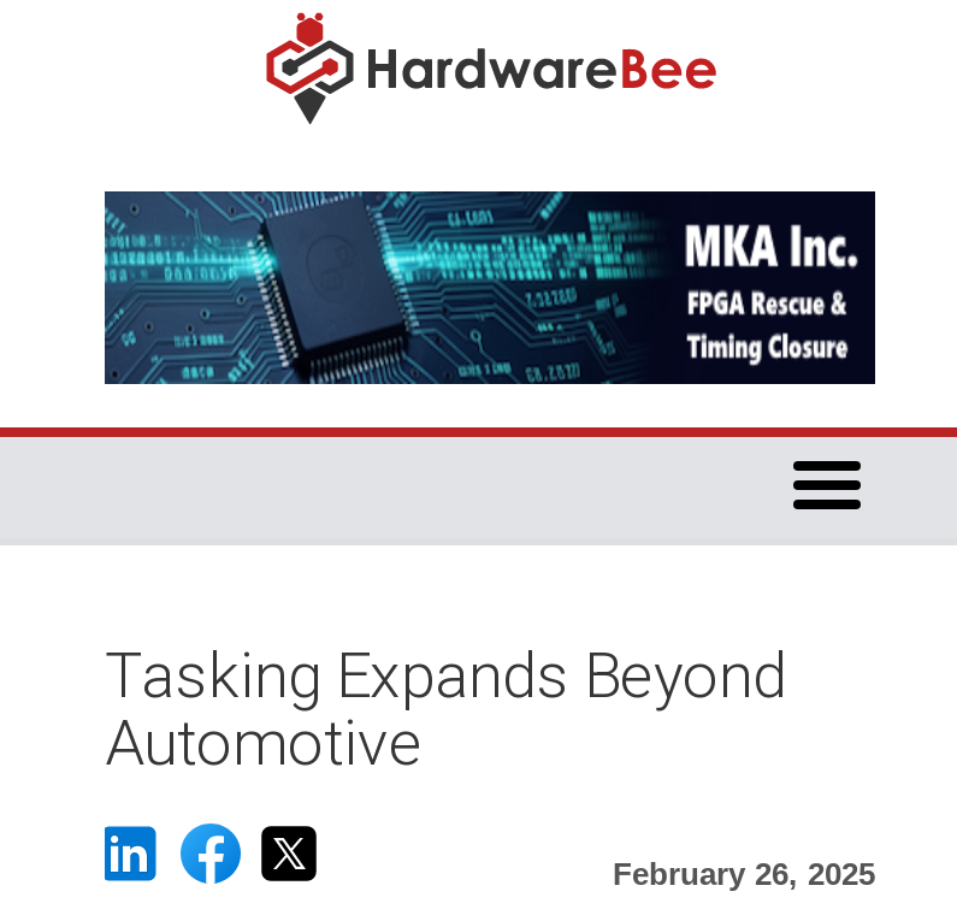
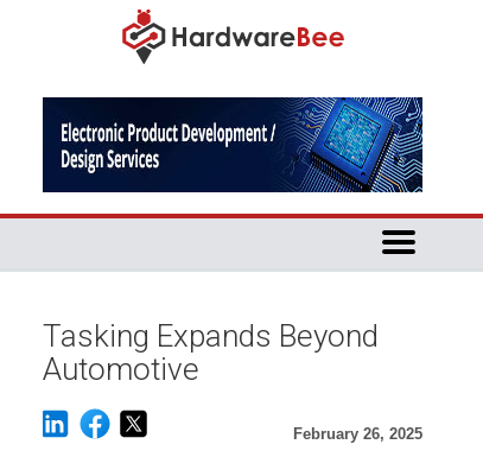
- [image]
+ [image]
